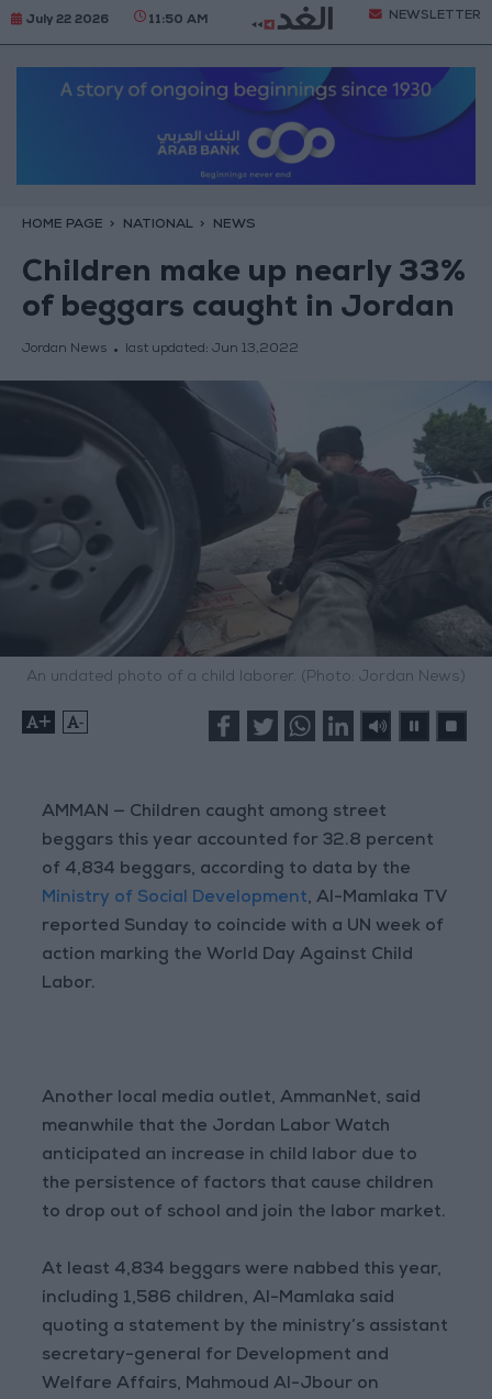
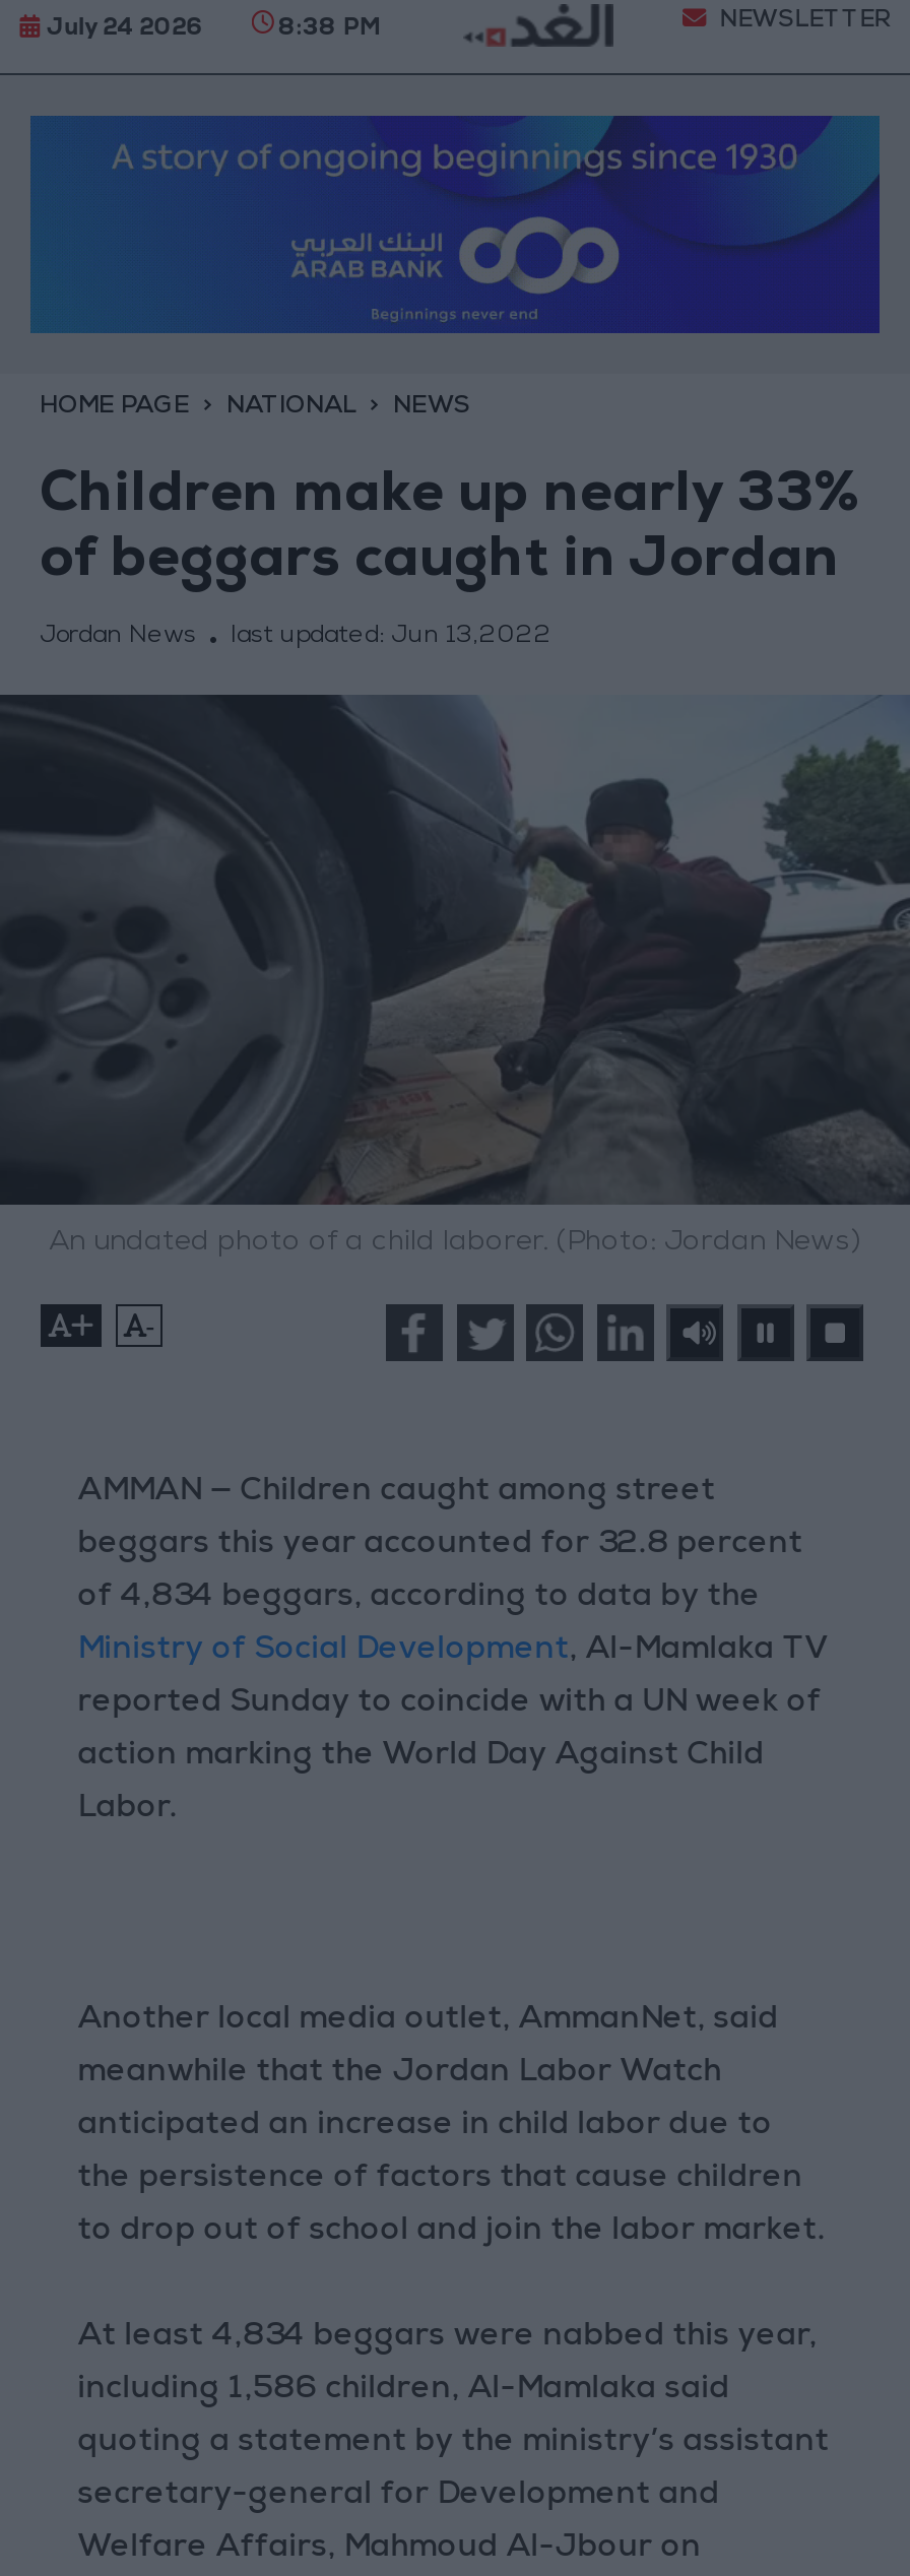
- July 22 2026
- 11:50 AM
+ July 24 2026
+ 8:38 PM
